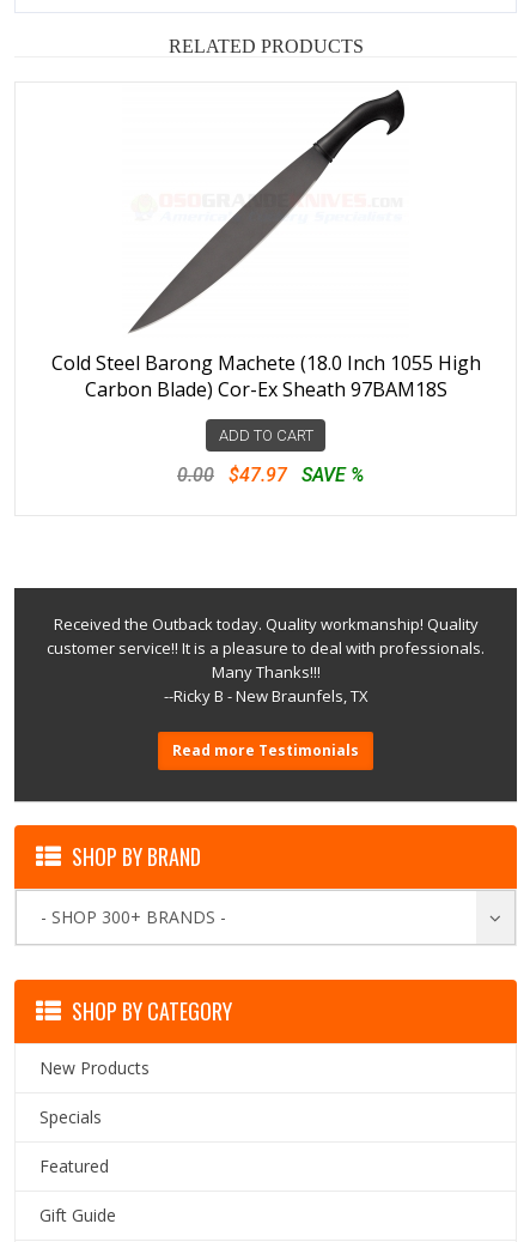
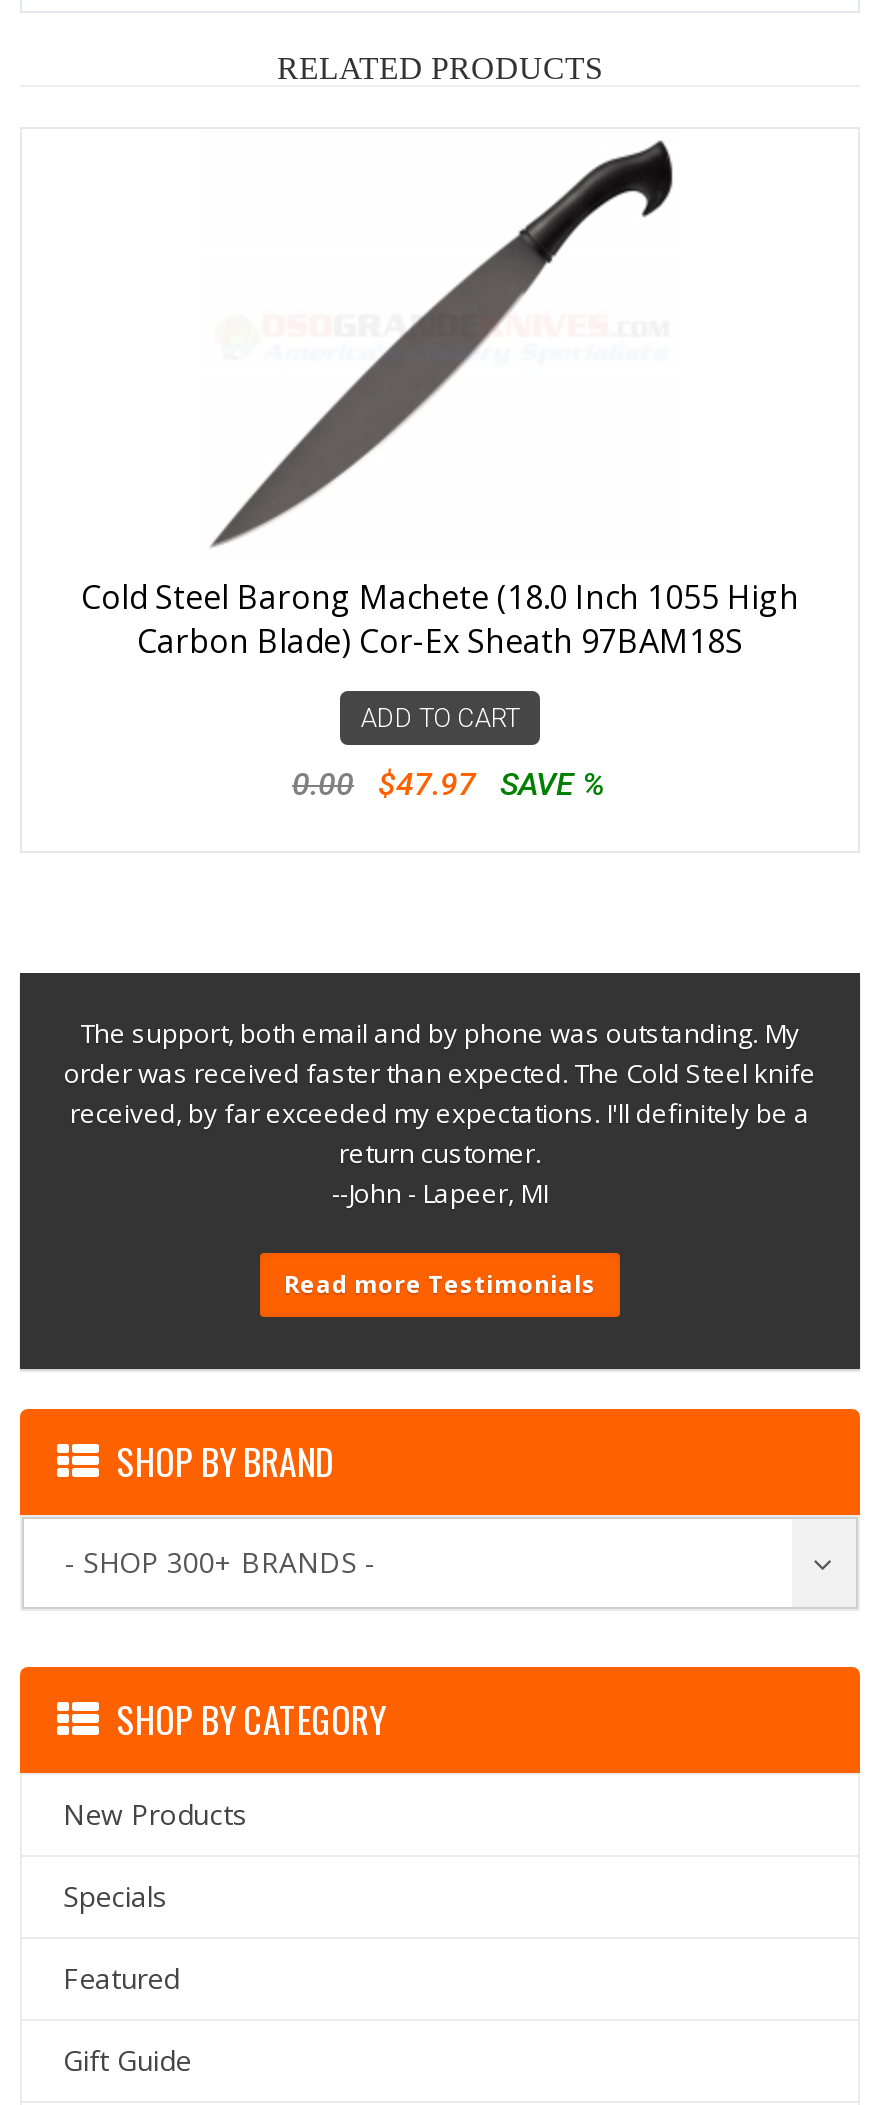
- Received the Outback today. Quality workmanship! Quality
- customer service!! It is a pleasure to deal with professionals.
- Many Thanks!!!
- --Ricky B - New Braunfels, TX
+ The support, both email and by phone was outstanding. My
+ order was received faster than expected. The Cold Steel knife
+ received, by far exceeded my expectations. I'll definitely be a
+ return customer.
+ --John - Lapeer, MI
